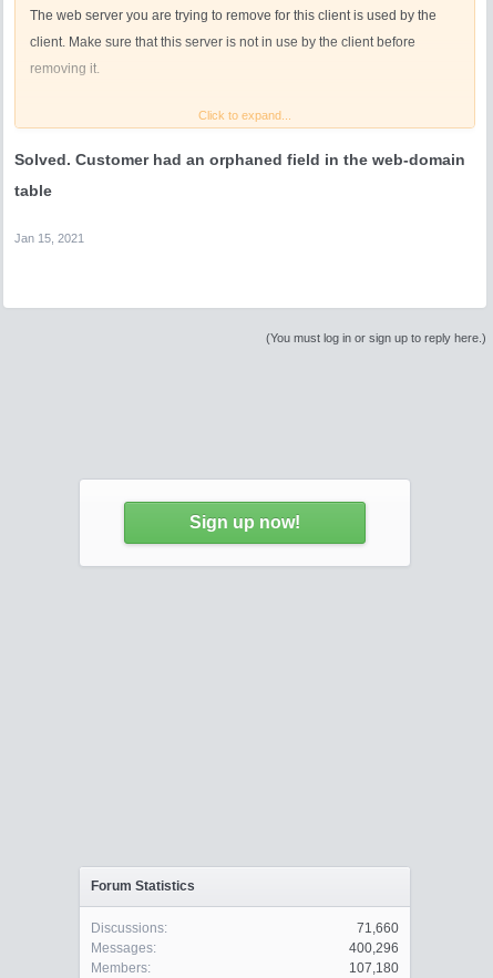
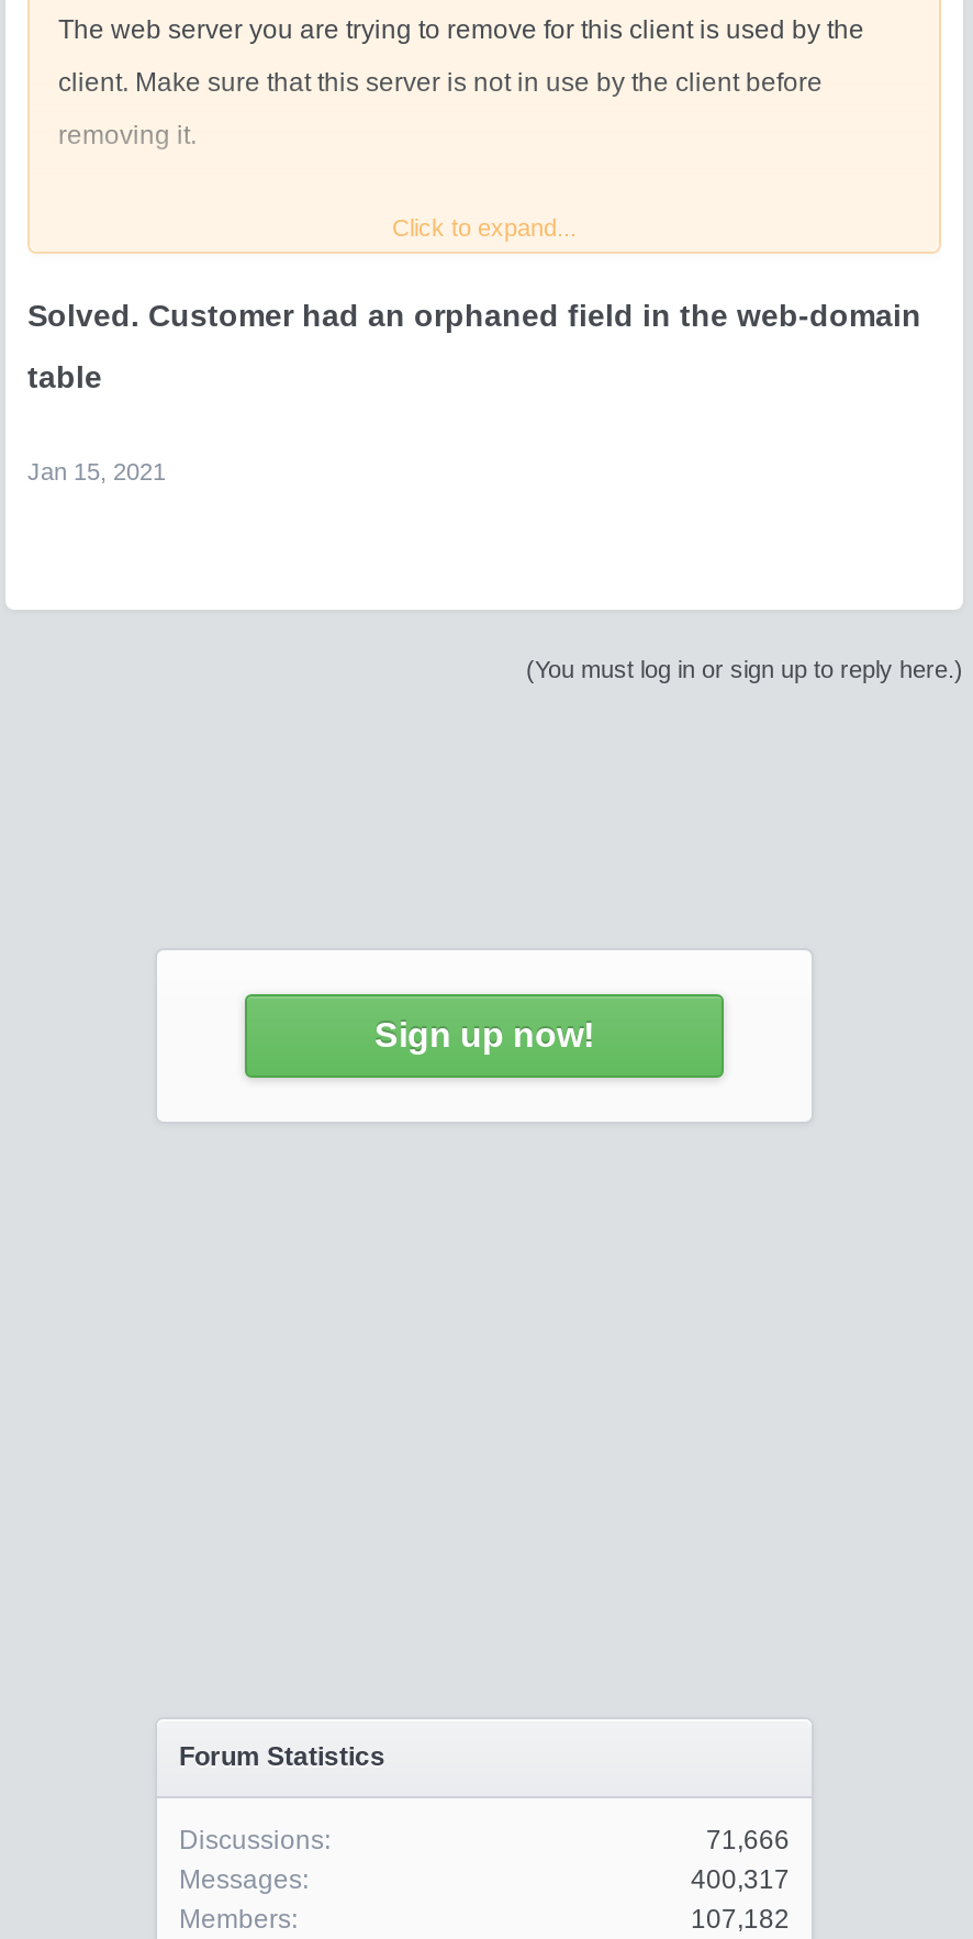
- 71,660
+ 71,666

- 400,296
+ 400,317

- 107,180
+ 107,182
